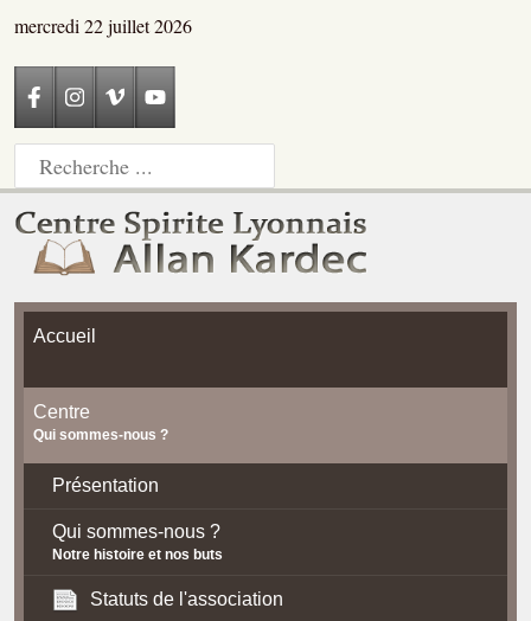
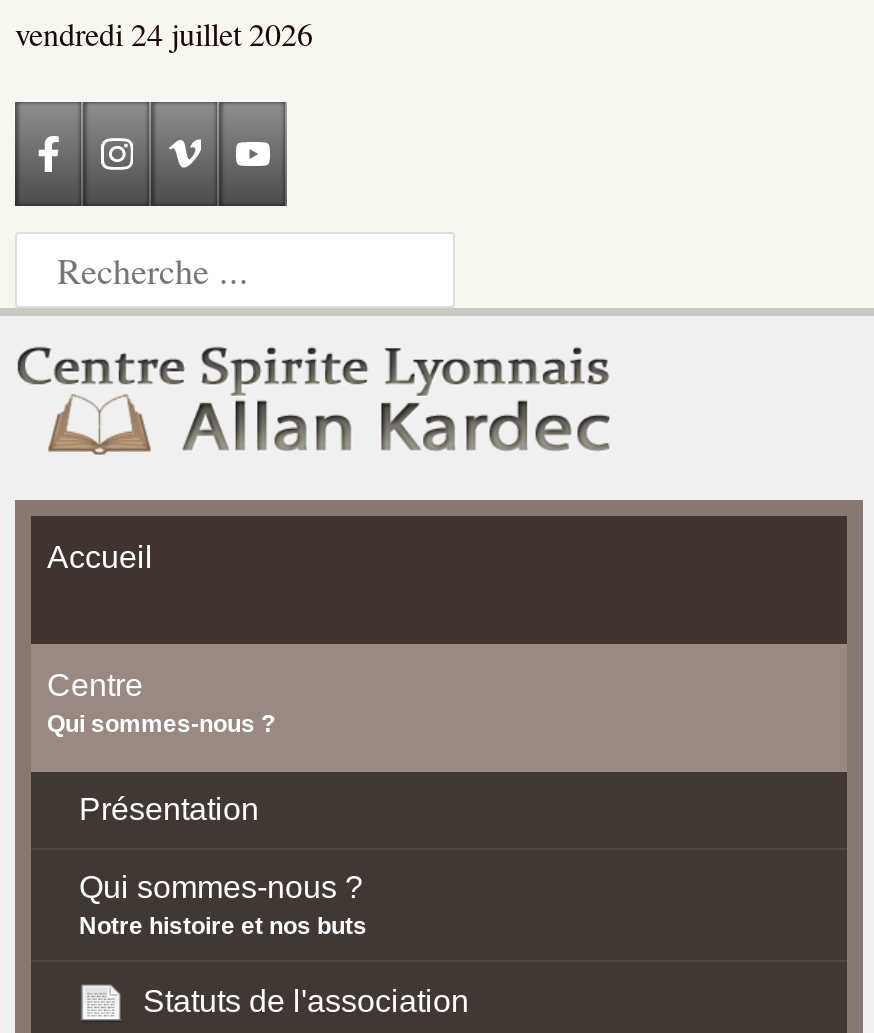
- mercredi 22 juillet 2026
+ vendredi 24 juillet 2026
